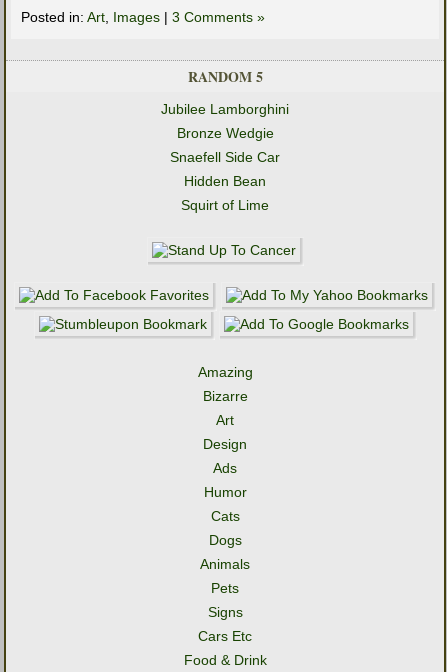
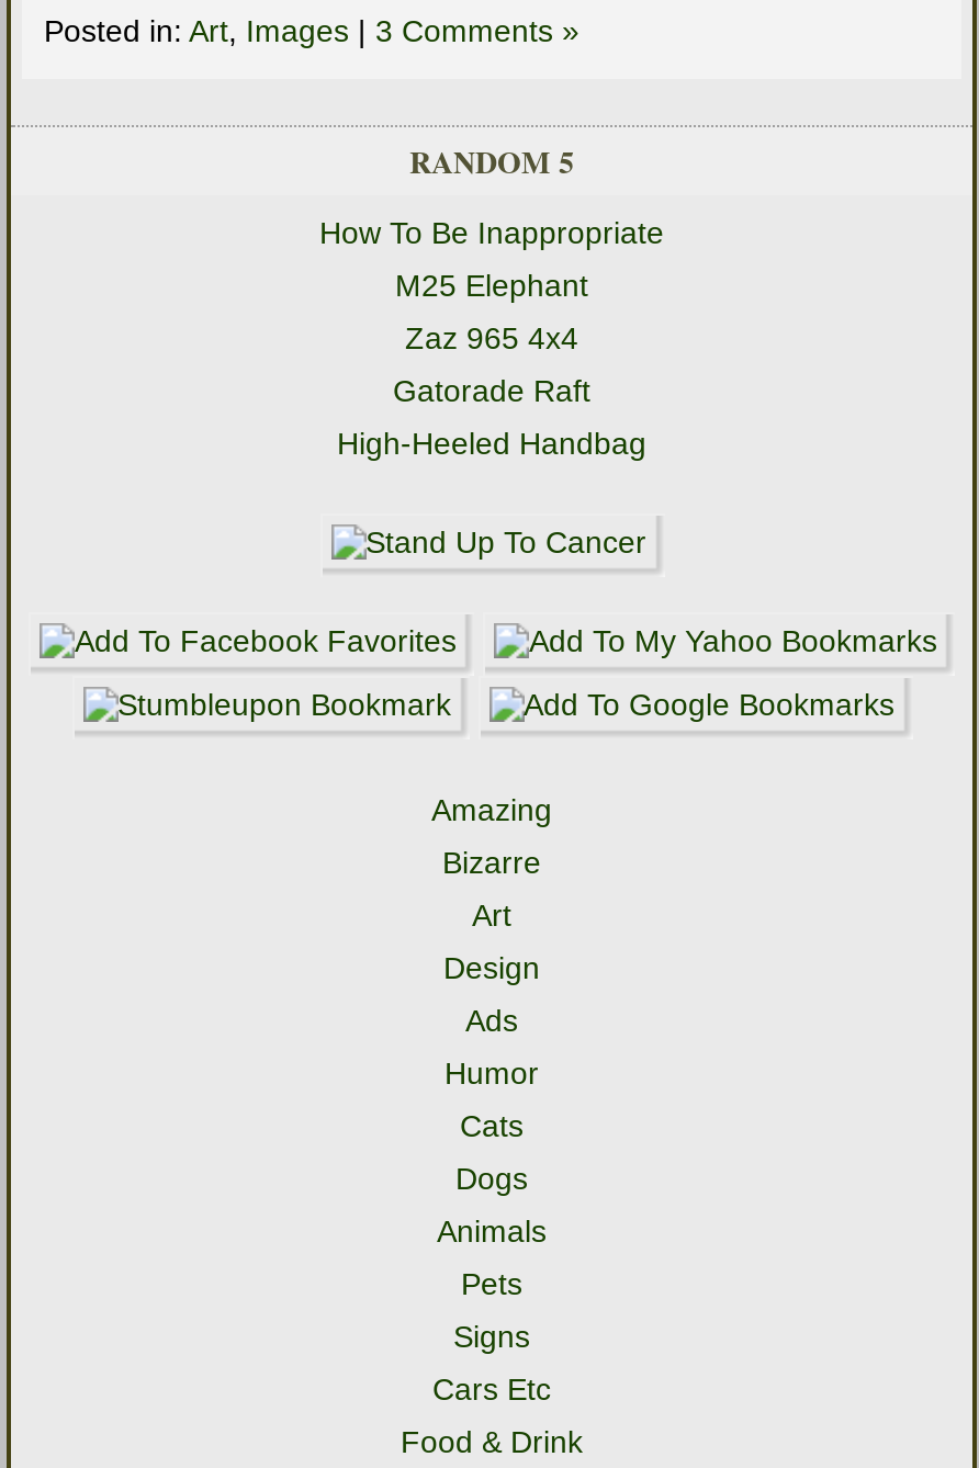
- Jubilee Lamborghini
+ How To Be Inappropriate

- Bronze Wedgie
+ M25 Elephant

- Snaefell Side Car
+ Zaz 965 4x4

- Hidden Bean
+ Gatorade Raft

- Squirt of Lime
+ High-Heeled Handbag
